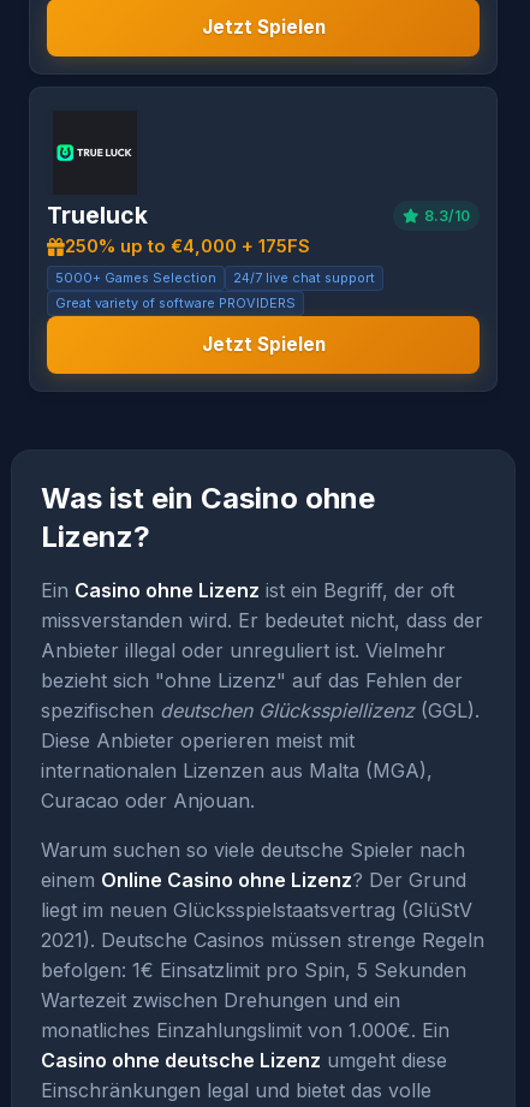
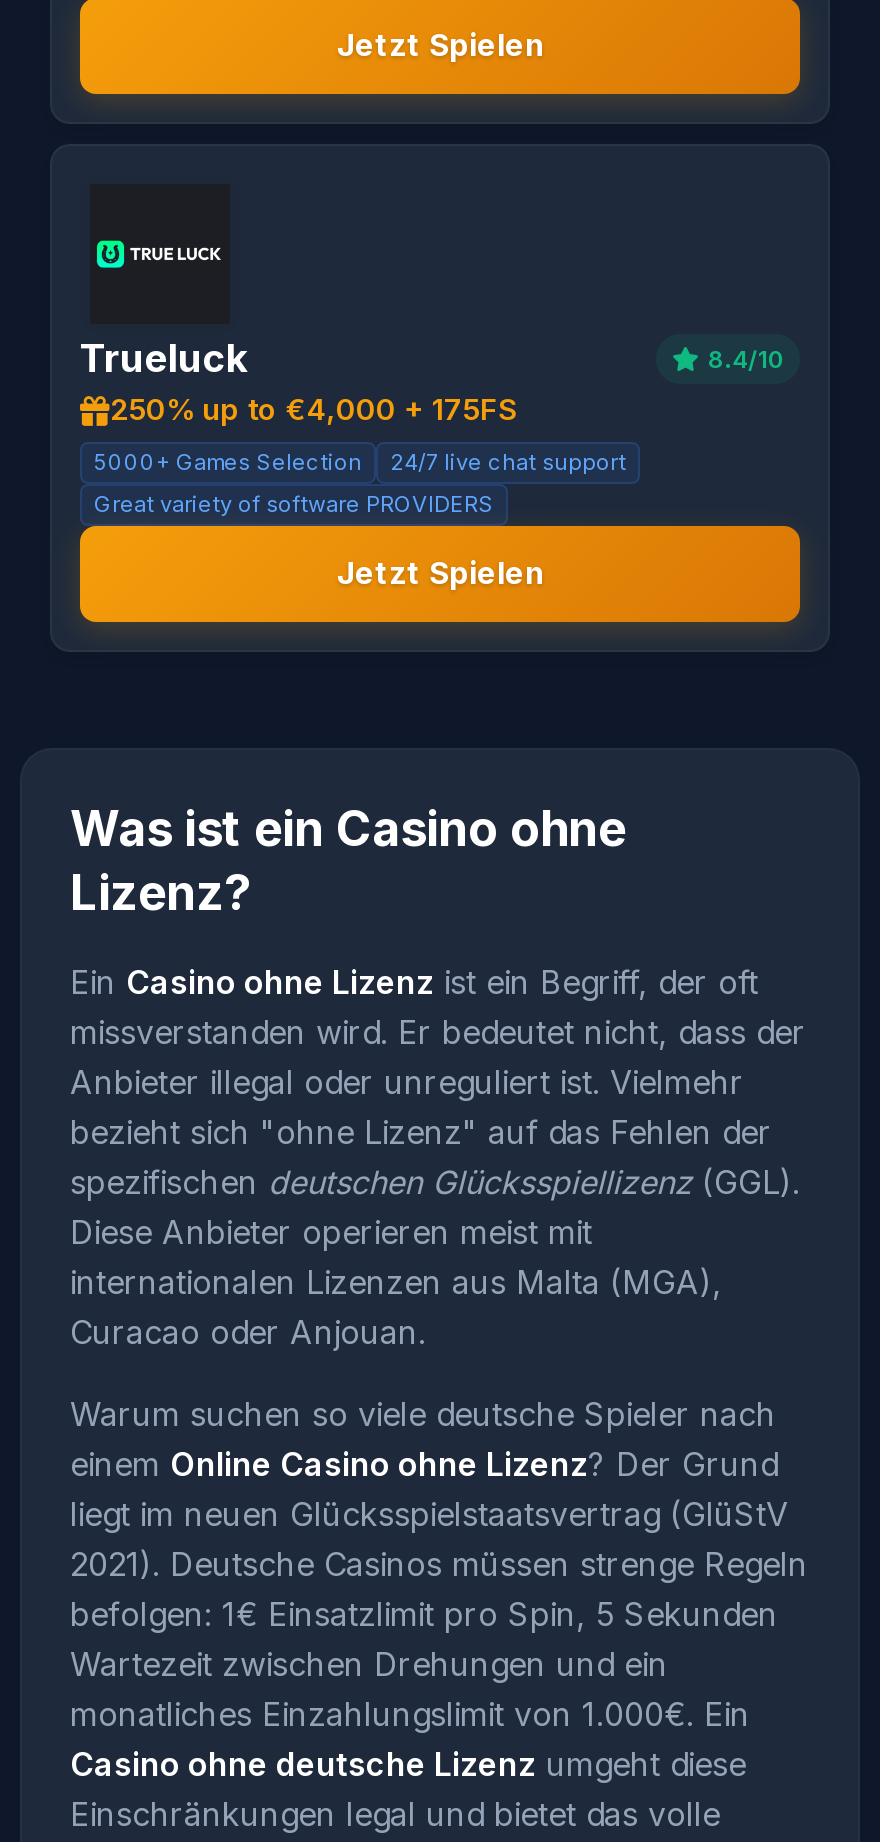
- 8.3/10
+ 8.4/10
